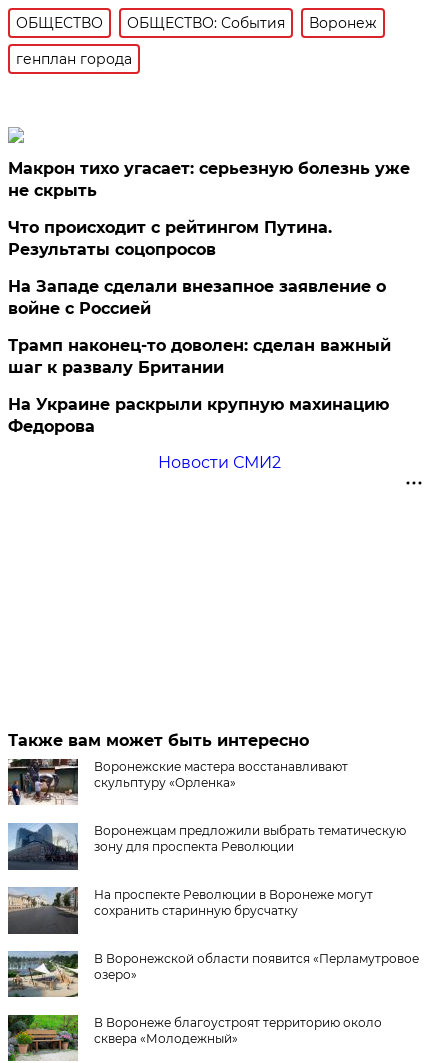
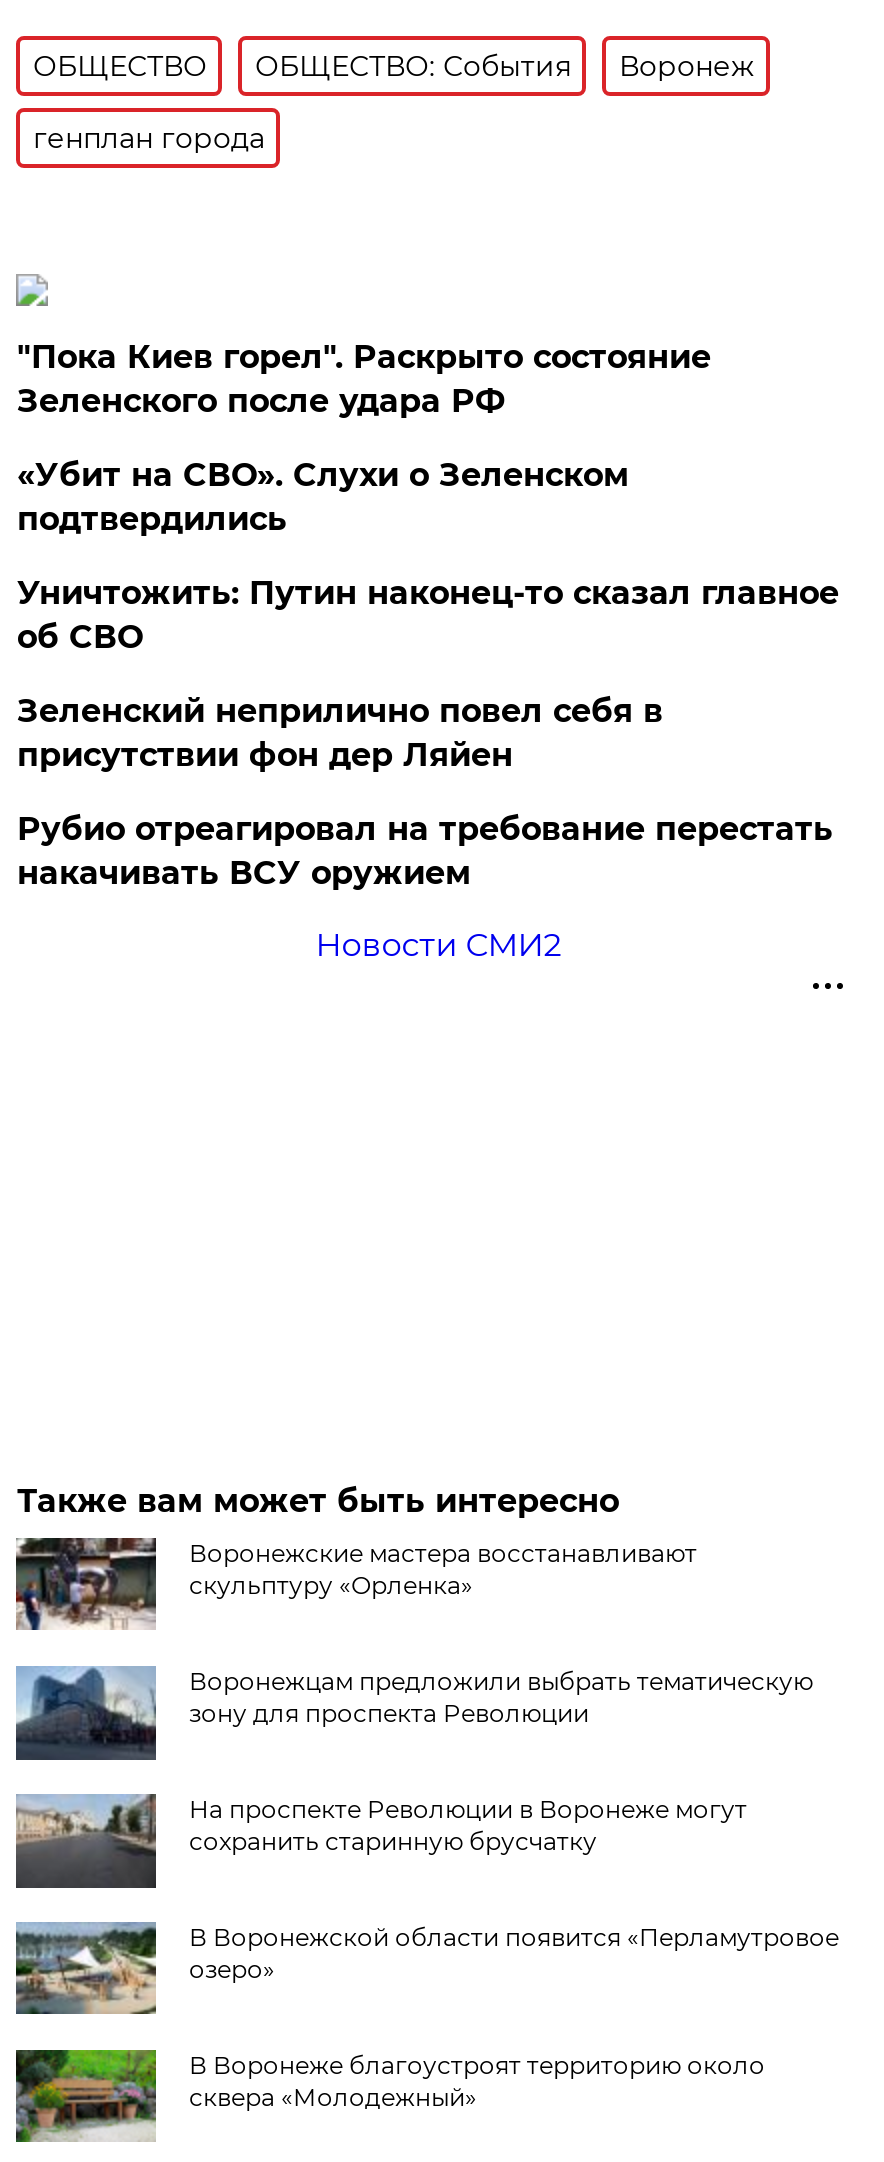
- Макрон тихо угасает: серьезную болезнь уже
- не скрыть
+ "Пока Киев горел". Раскрыто состояние
+ Зеленского после удара РФ

- Что происходит с рейтингом Путина.
- Результаты соцопросов
+ «Убит на СВО». Слухи о Зеленском
+ подтвердились

- На Западе сделали внезапное заявление о
- войне с Россией
+ Уничтожить: Путин наконец-то сказал главное
+ об СВО

- Трамп наконец-то доволен: сделан важный
- шаг к развалу Британии
+ Зеленский неприлично повел cебя в
+ присутствии фон дер Ляйен

- На Украине раскрыли крупную махинацию
- Федорова
+ Рубио отреагировал на требование перестать
+ накачивать ВСУ оружием
